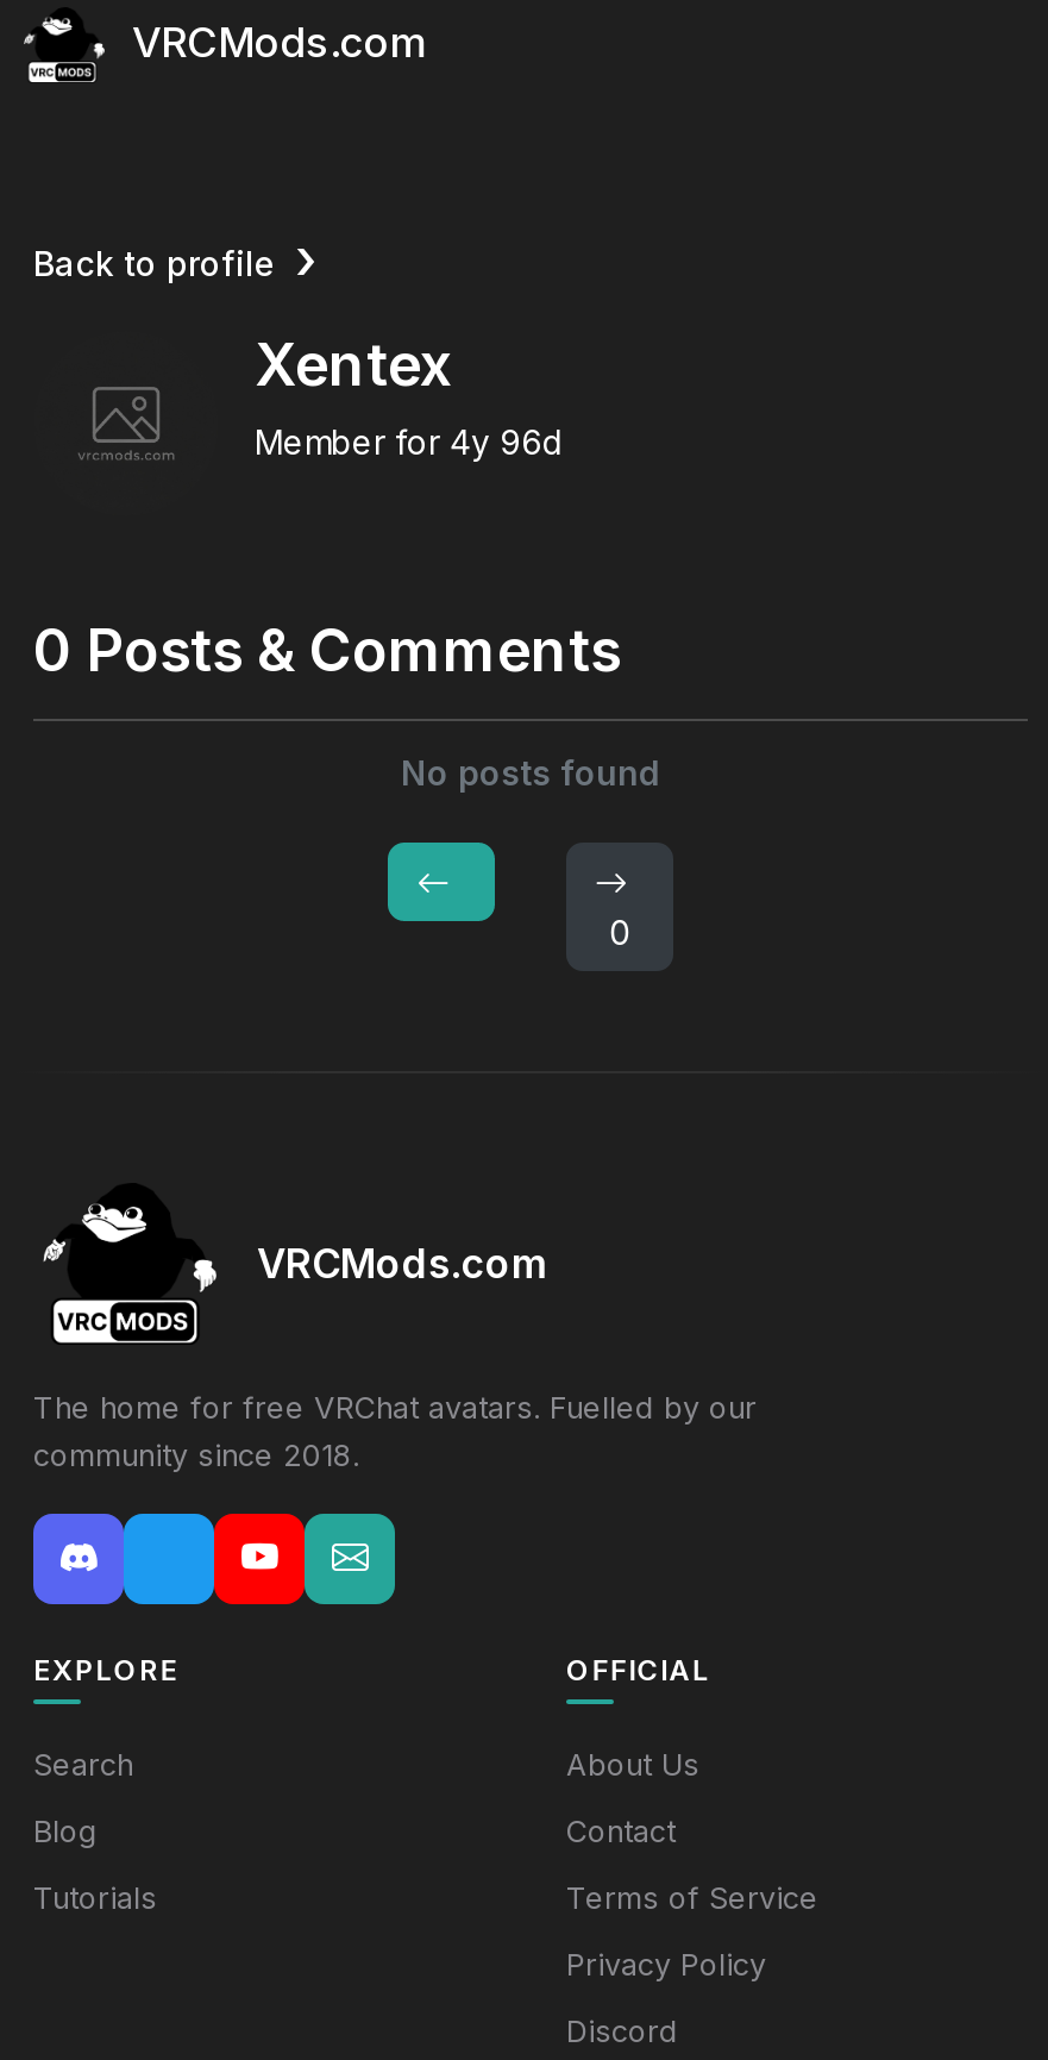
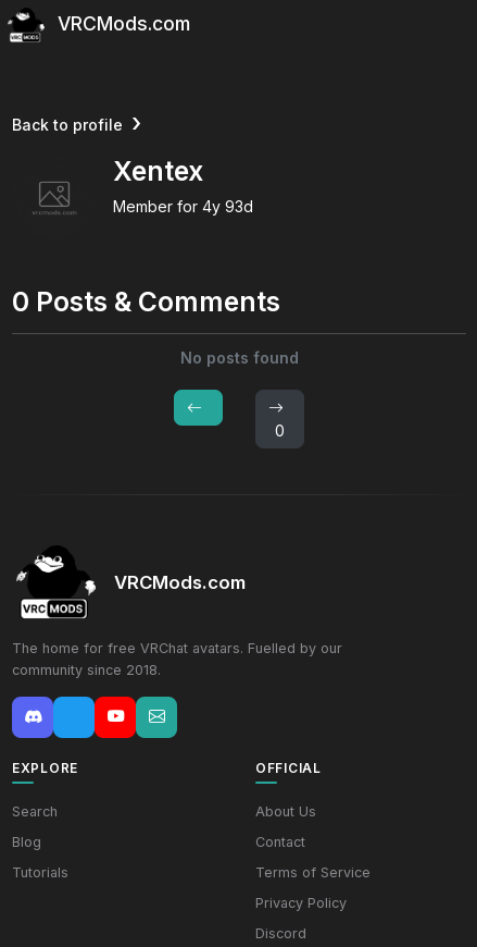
- Member for 4y 96d
+ Member for 4y 93d
